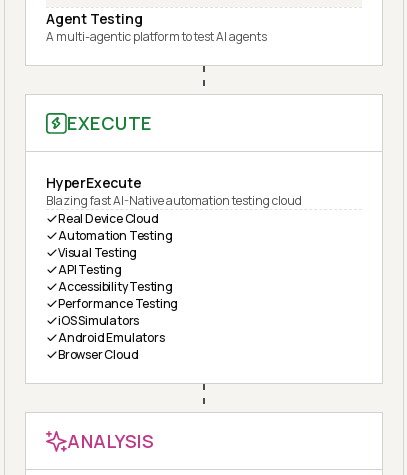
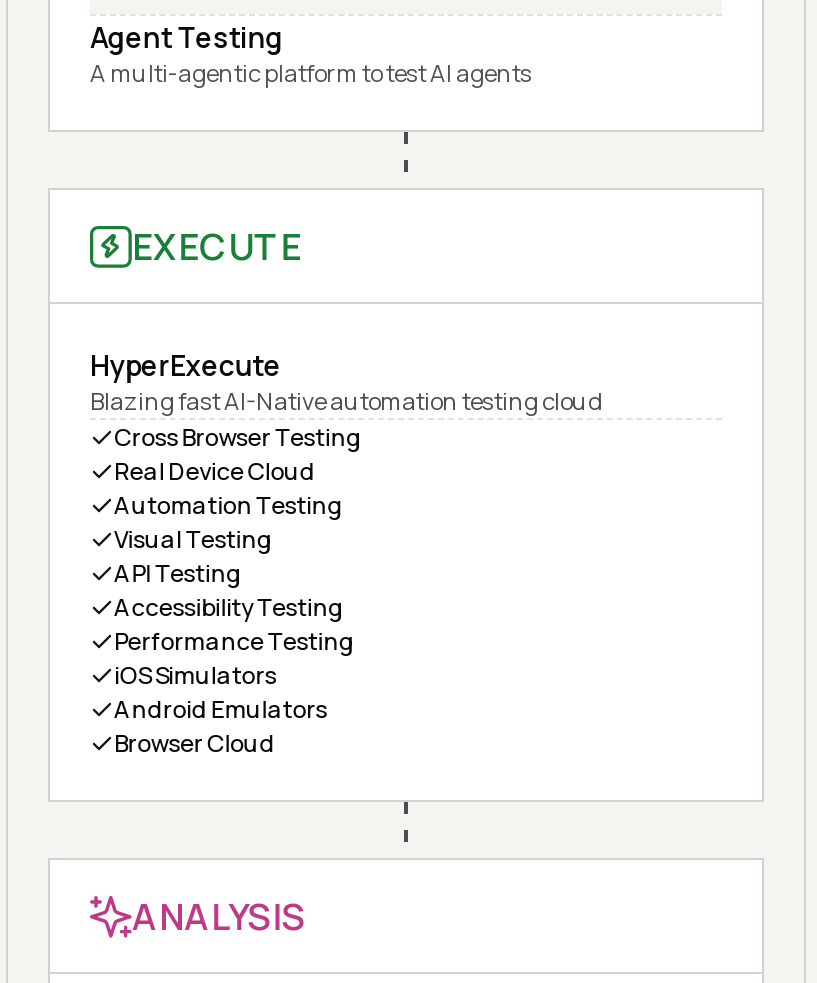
+ Cross Browser Testing
